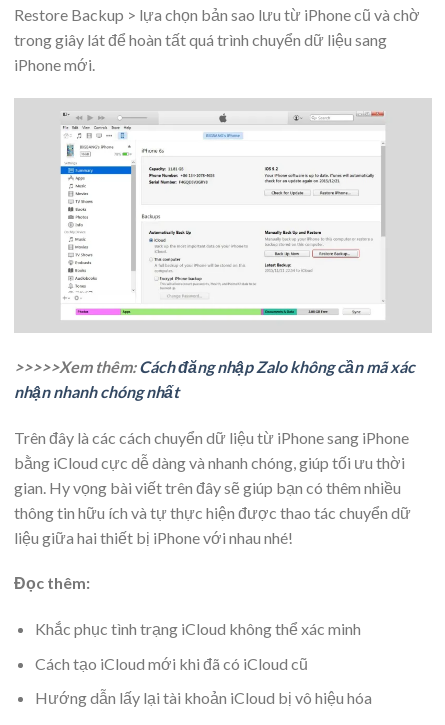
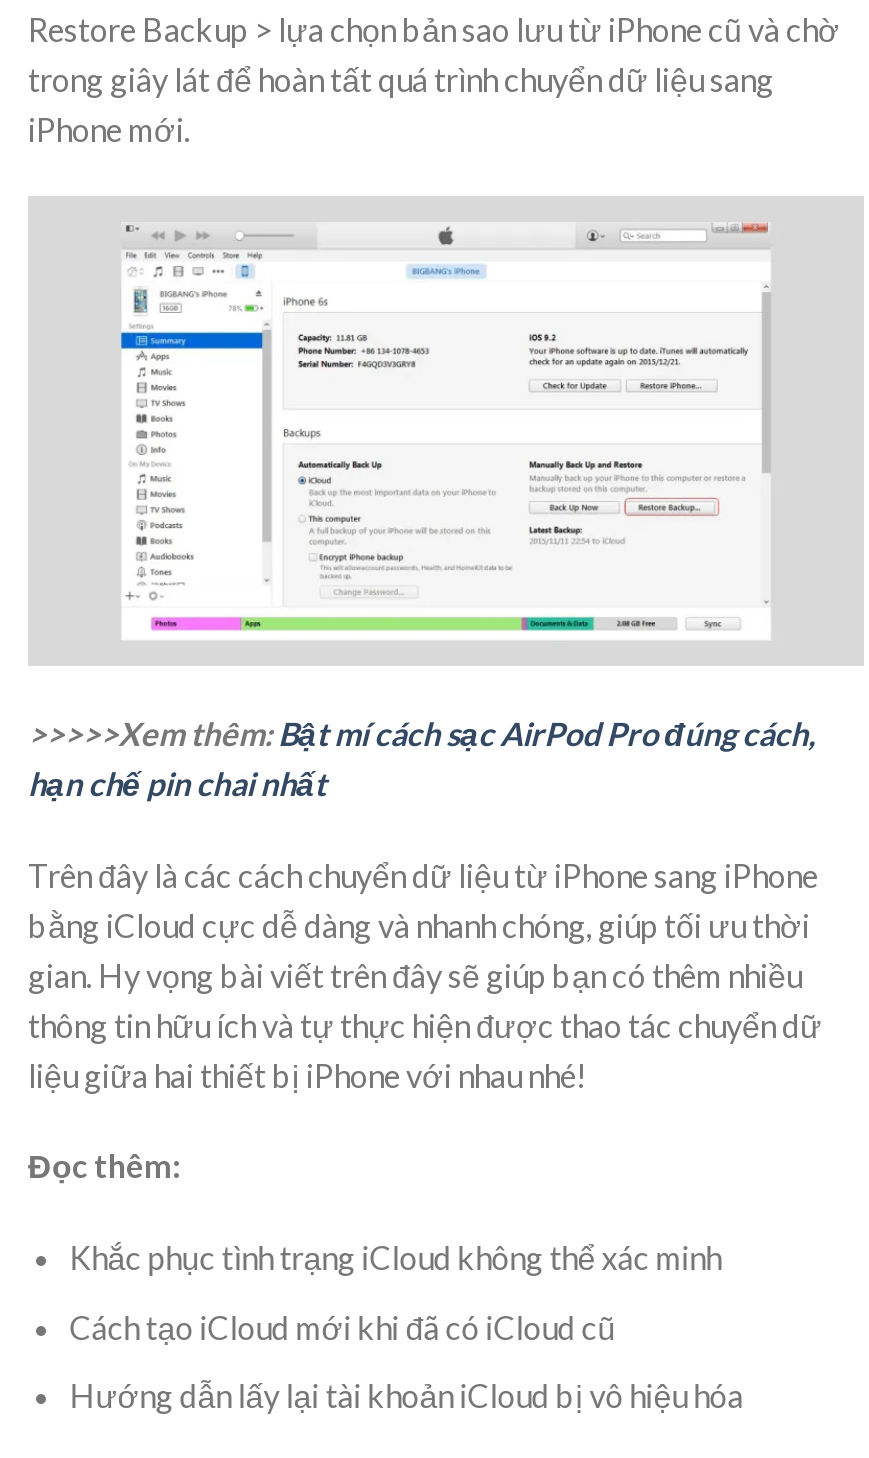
- >>>>>Xem thêm: Cách đăng nhập Zalo không cần mã xác
- nhận nhanh chóng nhất
+ >>>>>Xem thêm: Bật mí cách sạc AirPod Pro đúng cách,
+ hạn chế pin chai nhất
